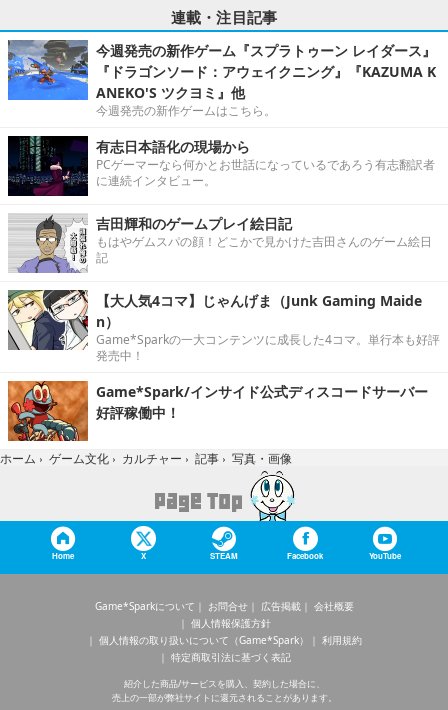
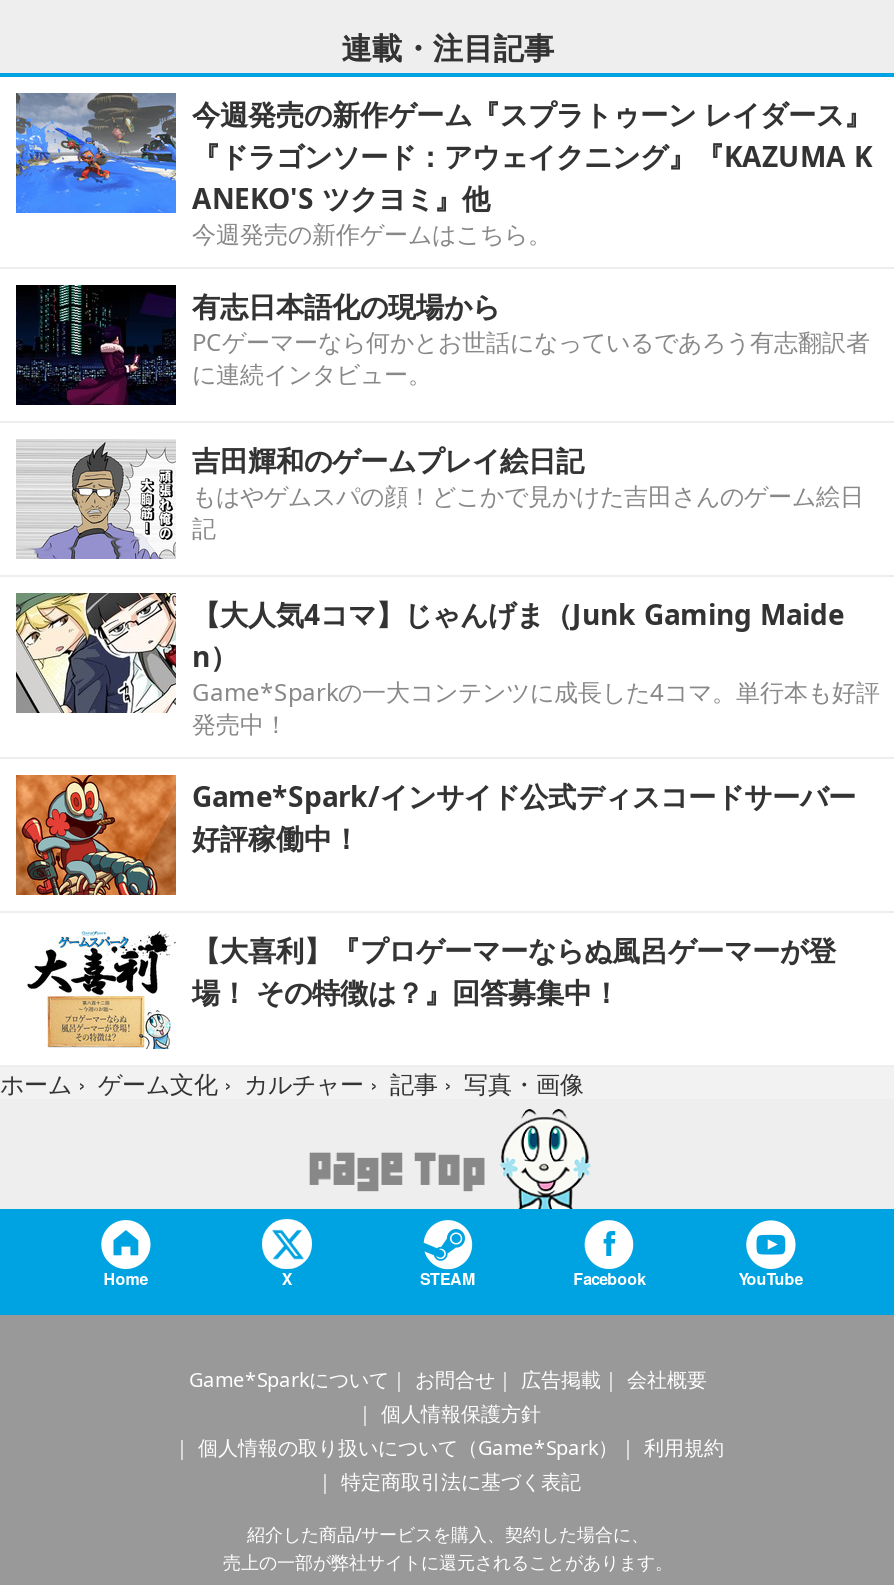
+ [image]
+ 【大喜利】『プロゲーマーならぬ風呂ゲーマーが登
+ 場！ その特徴は？』回答募集中！
